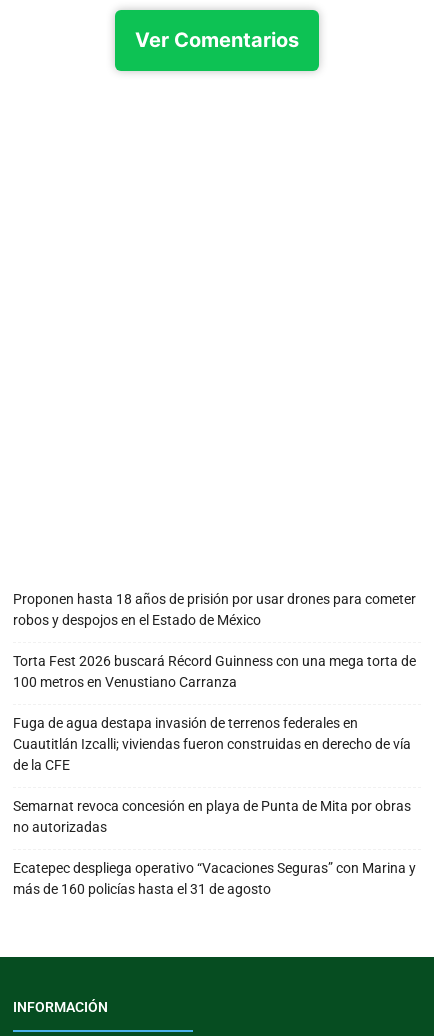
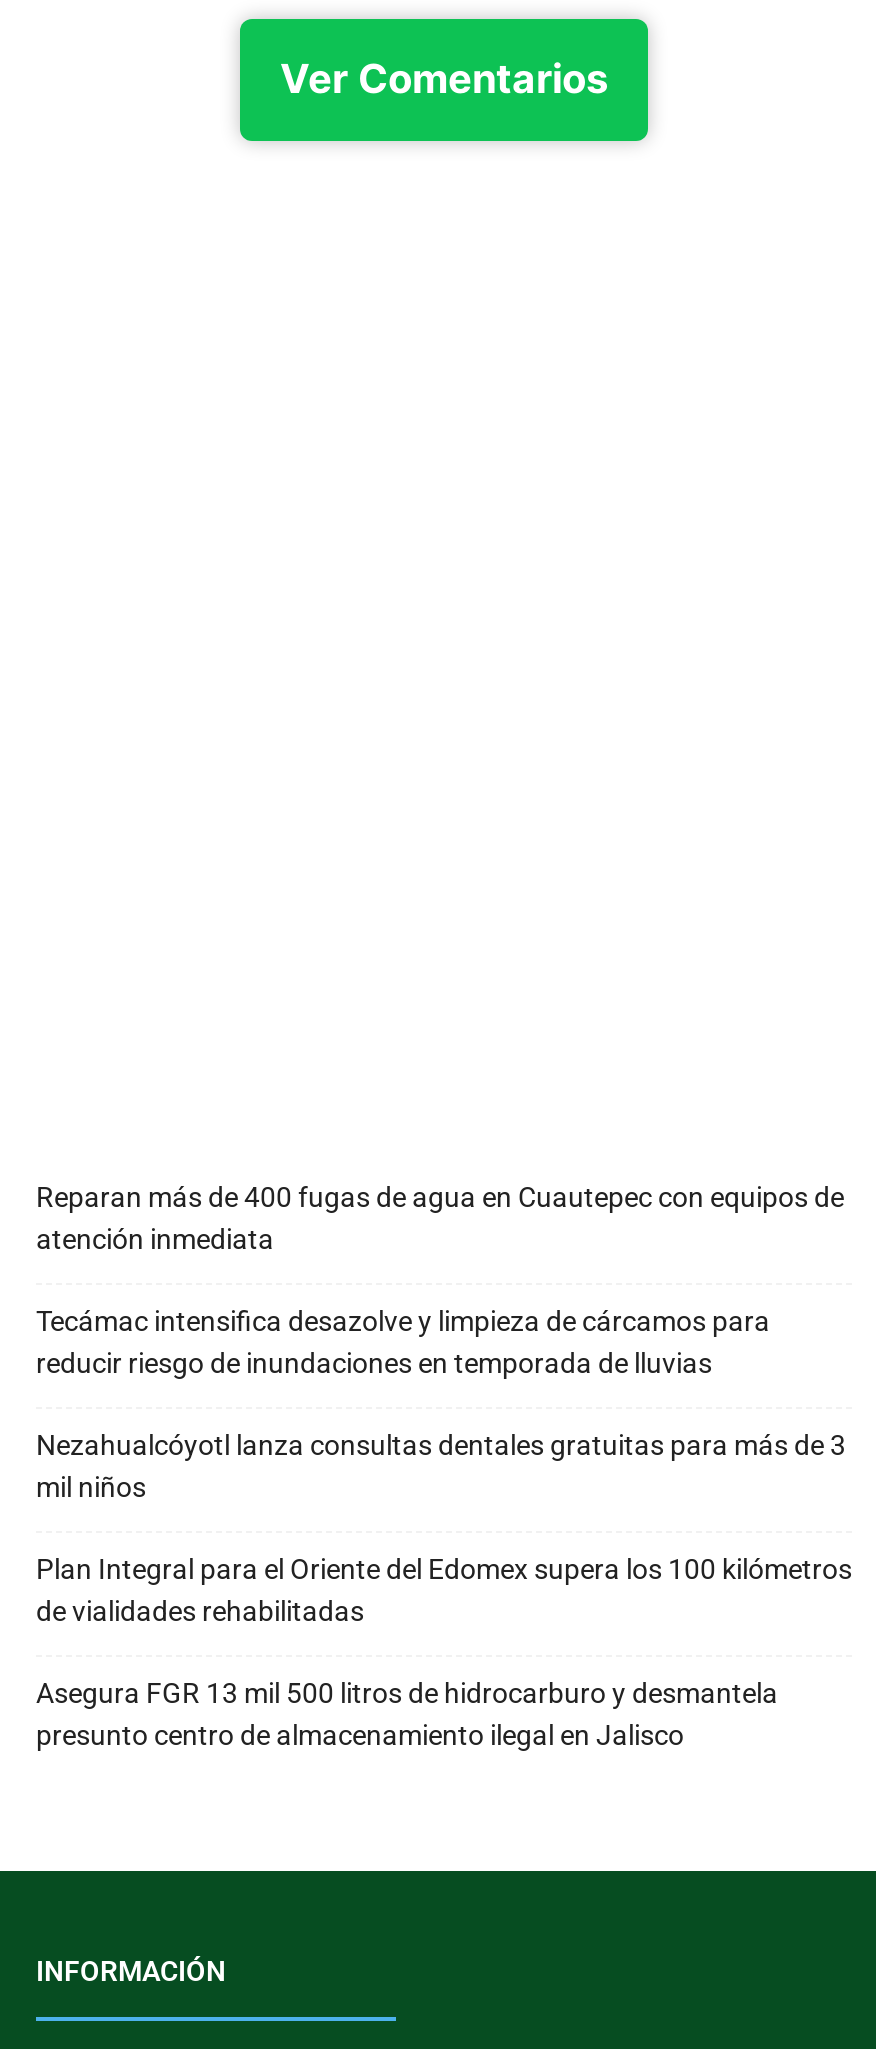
- Proponen hasta 18 años de prisión por usar drones para cometer
- robos y despojos en el Estado de México
+ Reparan más de 400 fugas de agua en Cuautepec con equipos de
+ atención inmediata

- Torta Fest 2026 buscará Récord Guinness con una mega torta de
- 100 metros en Venustiano Carranza
+ Tecámac intensifica desazolve y limpieza de cárcamos para
+ reducir riesgo de inundaciones en temporada de lluvias

- Fuga de agua destapa invasión de terrenos federales en
- Cuautitlán Izcalli; viviendas fueron construidas en derecho de vía
- de la CFE
+ Nezahualcóyotl lanza consultas dentales gratuitas para más de 3
+ mil niños

- Semarnat revoca concesión en playa de Punta de Mita por obras
- no autorizadas
+ Plan Integral para el Oriente del Edomex supera los 100 kilómetros
+ de vialidades rehabilitadas

- Ecatepec despliega operativo “Vacaciones Seguras” con Marina y
- más de 160 policías hasta el 31 de agosto
+ Asegura FGR 13 mil 500 litros de hidrocarburo y desmantela
+ presunto centro de almacenamiento ilegal en Jalisco
